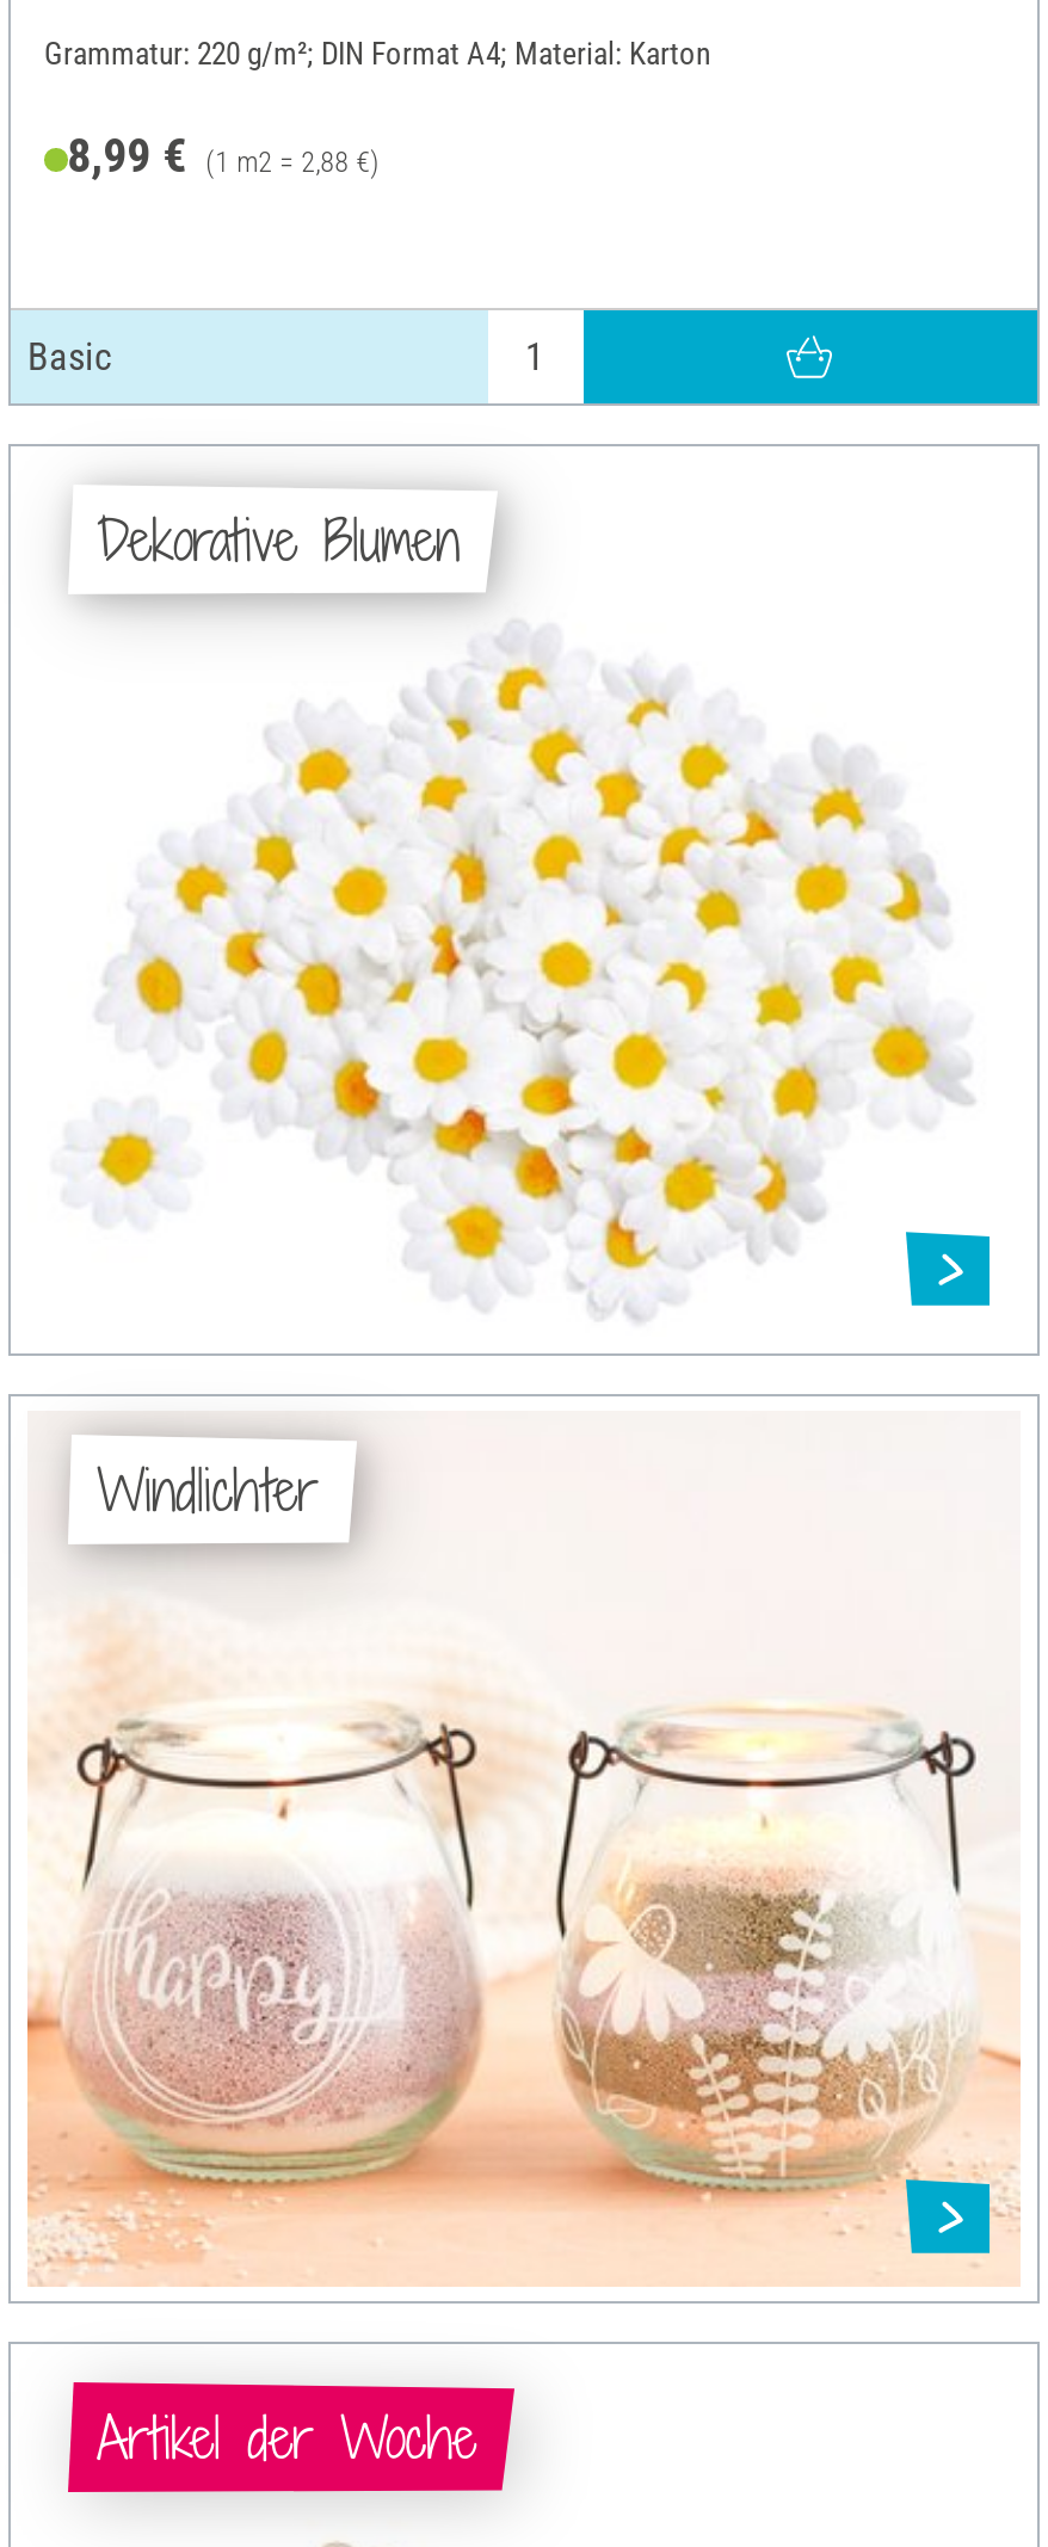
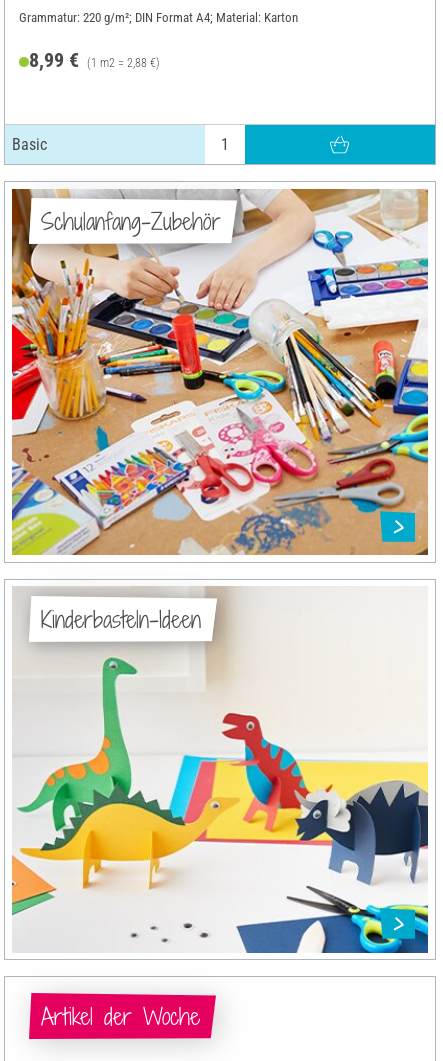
- [image]
- Dekorative Blumen
+ [image]
+ Schulanfang-Zubehör

- [image]
- Windlichter
+ [image]
+ Kinderbasteln-Ideen
